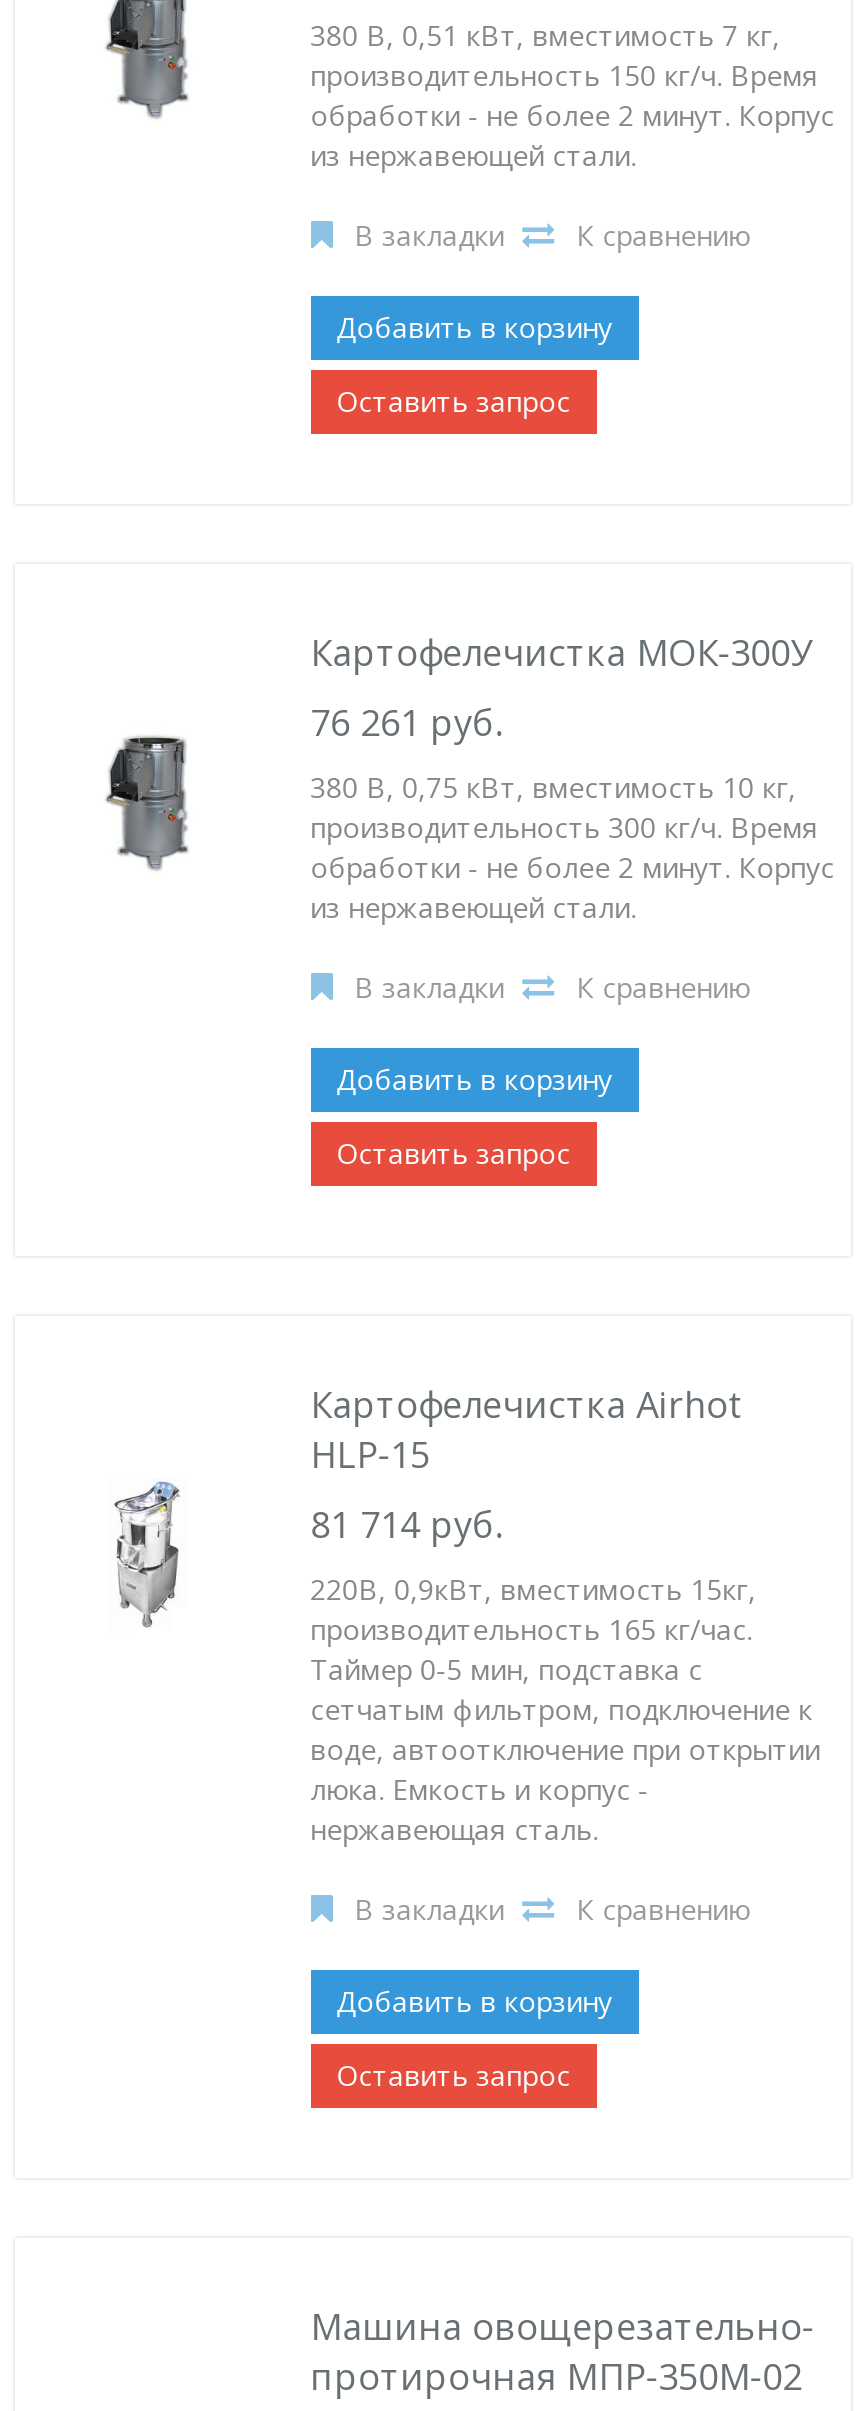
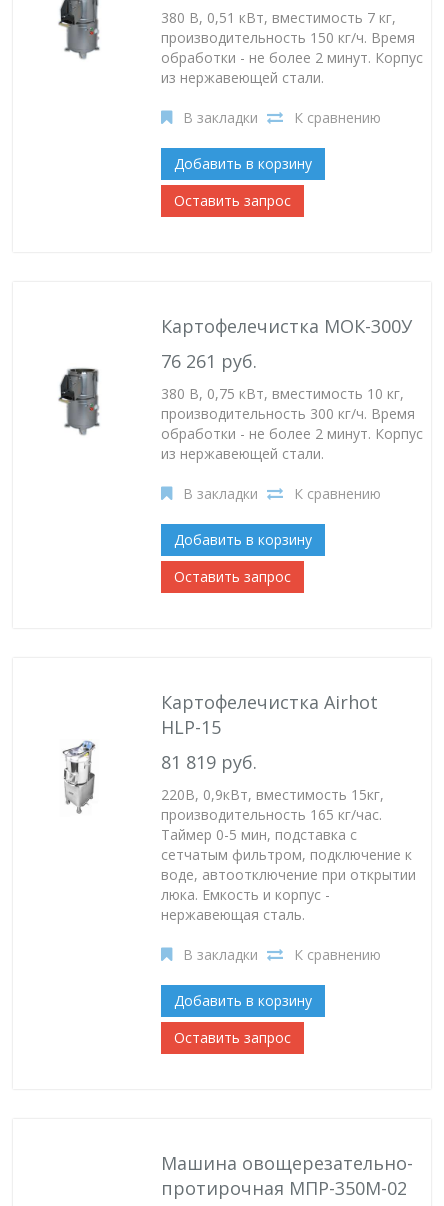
- 81 714 руб.
+ 81 819 руб.
